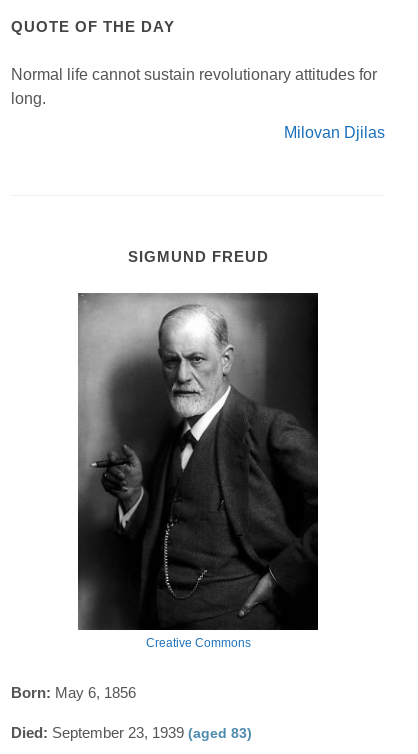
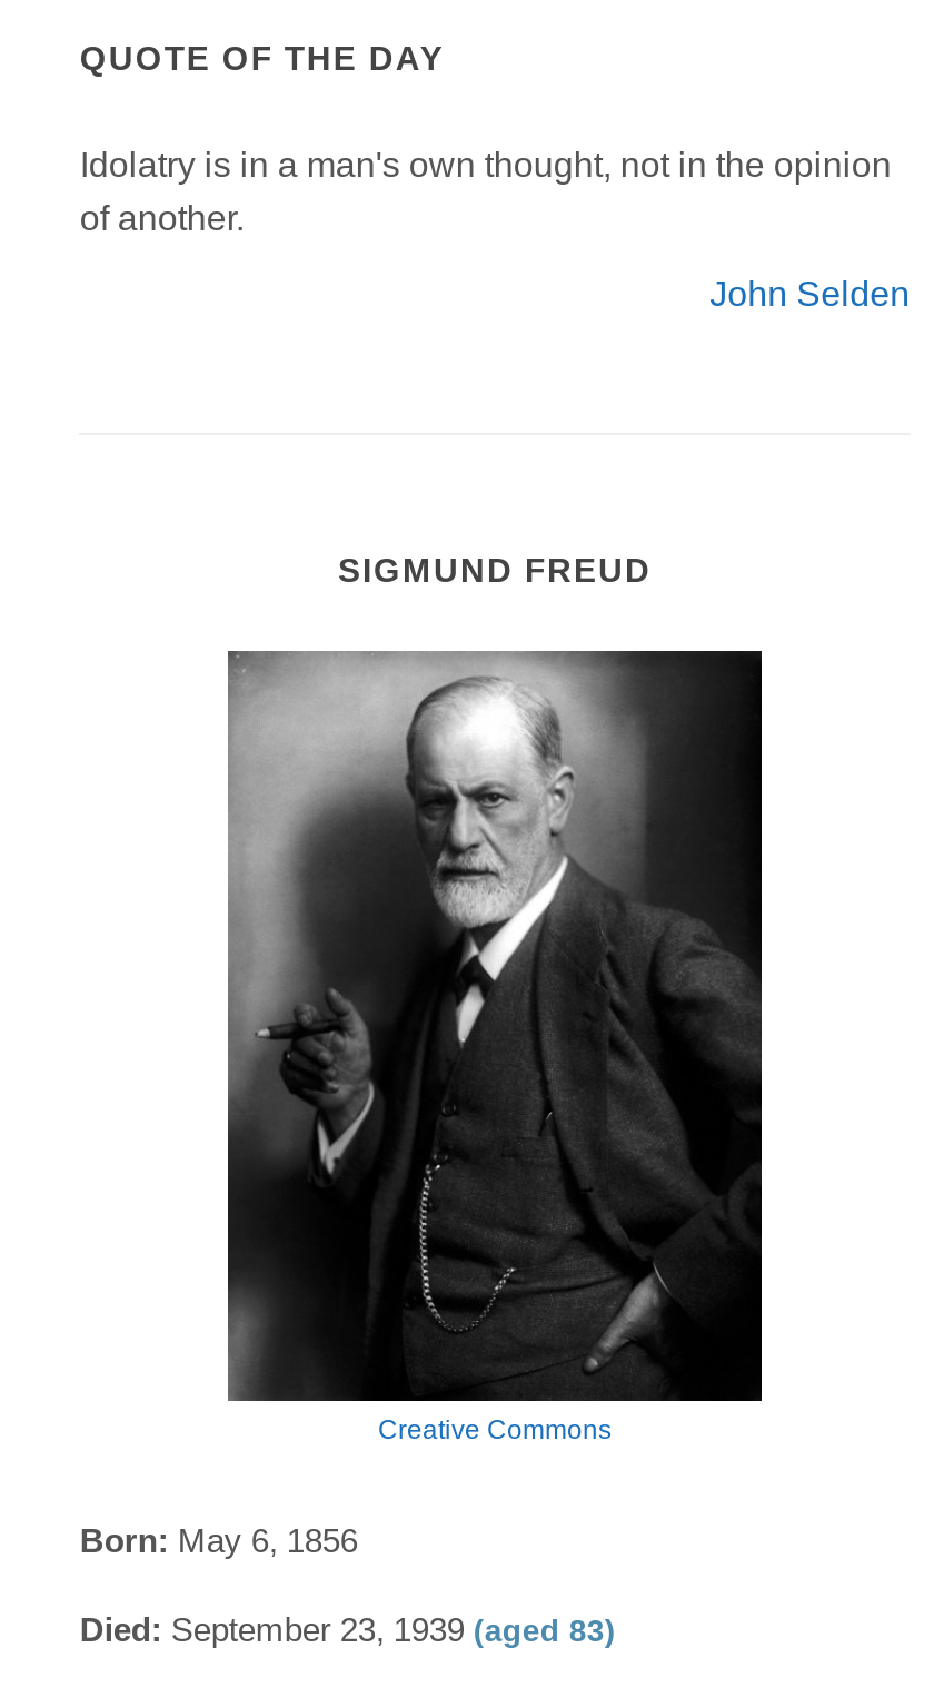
- Normal life cannot sustain revolutionary attitudes for
- long.
+ Idolatry is in a man's own thought, not in the opinion
+ of another.

- Milovan Djilas
+ John Selden
